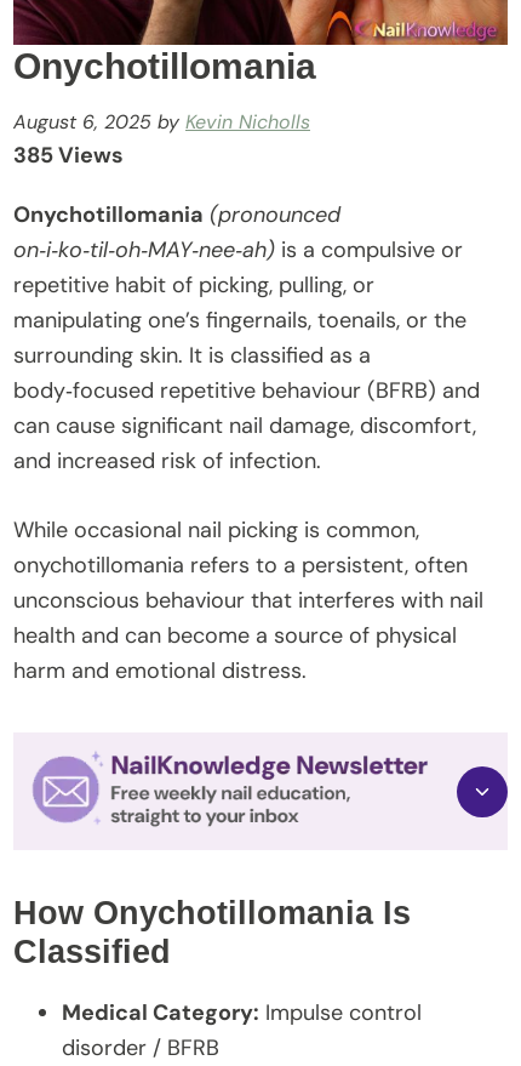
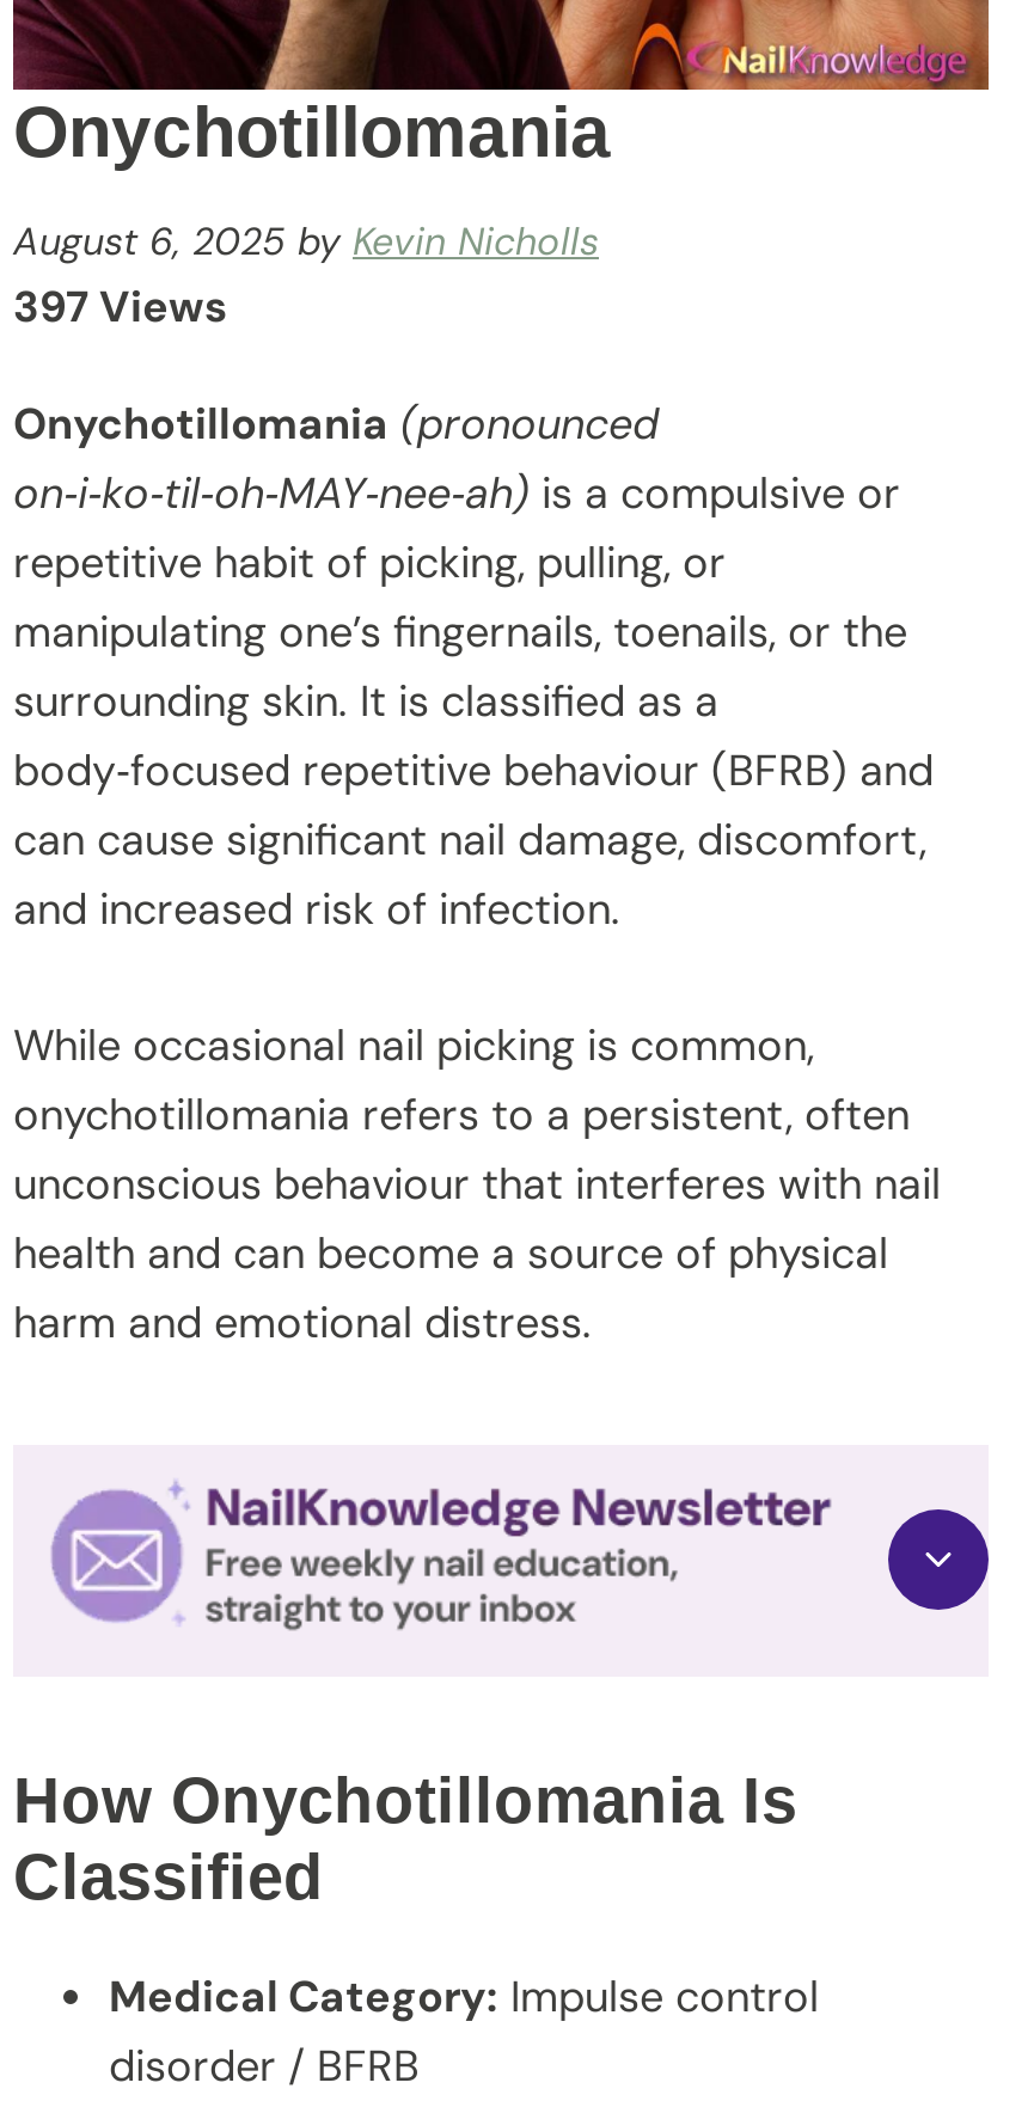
- 385 Views
+ 397 Views
